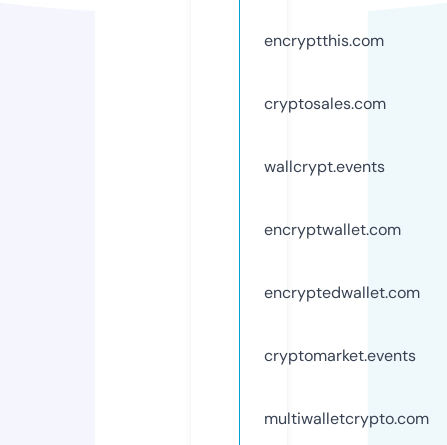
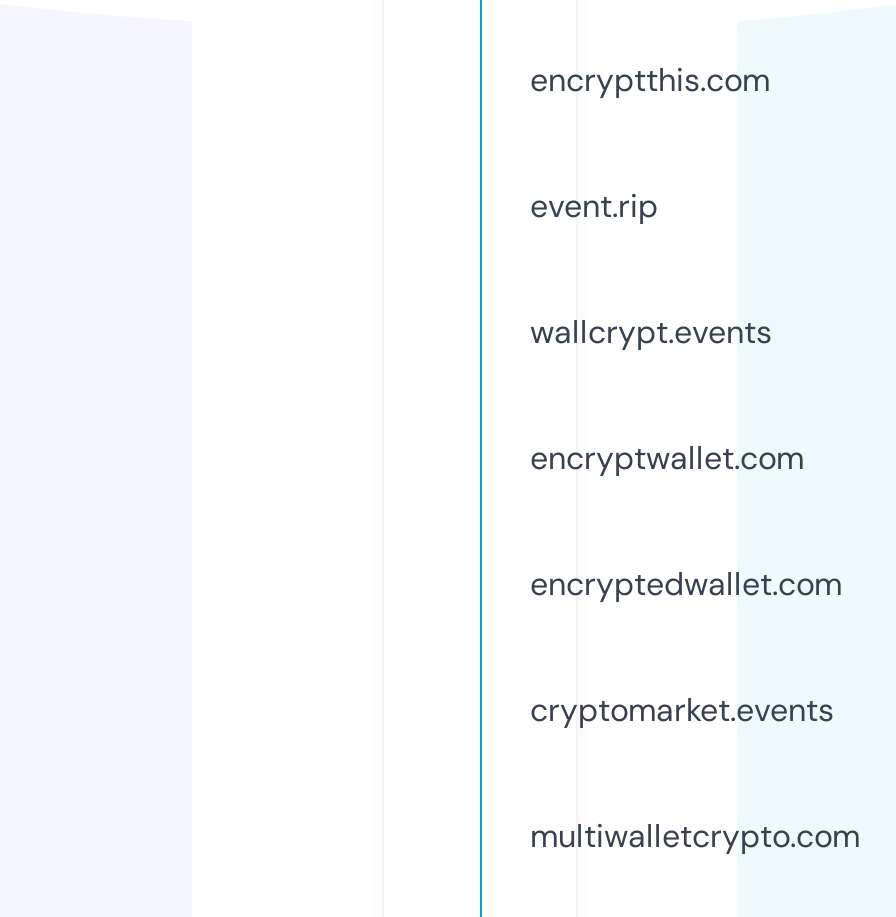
- cryptosales.com
+ event.rip
